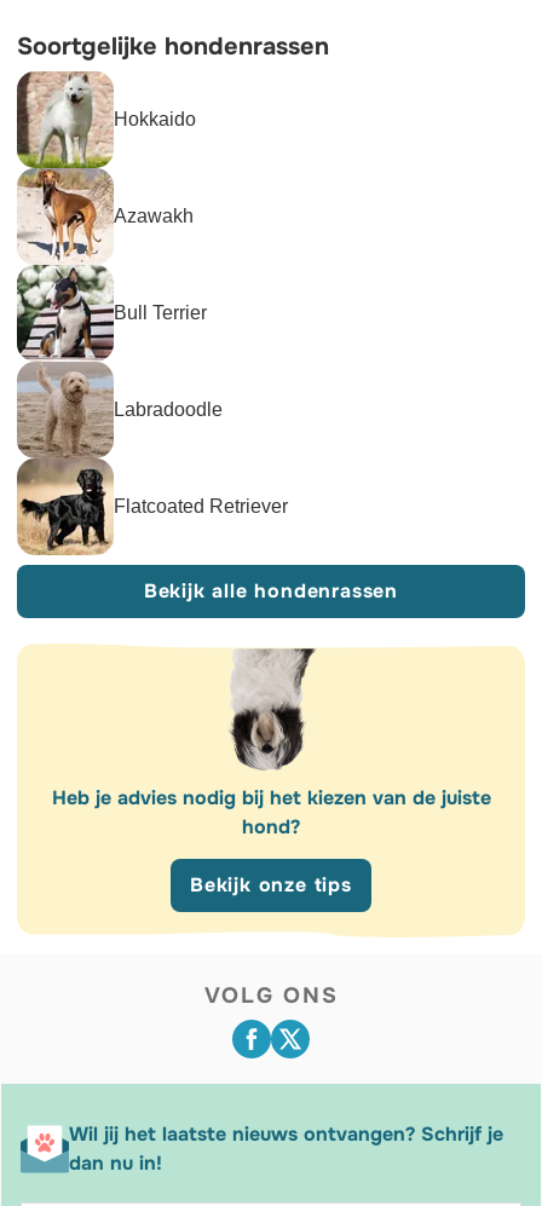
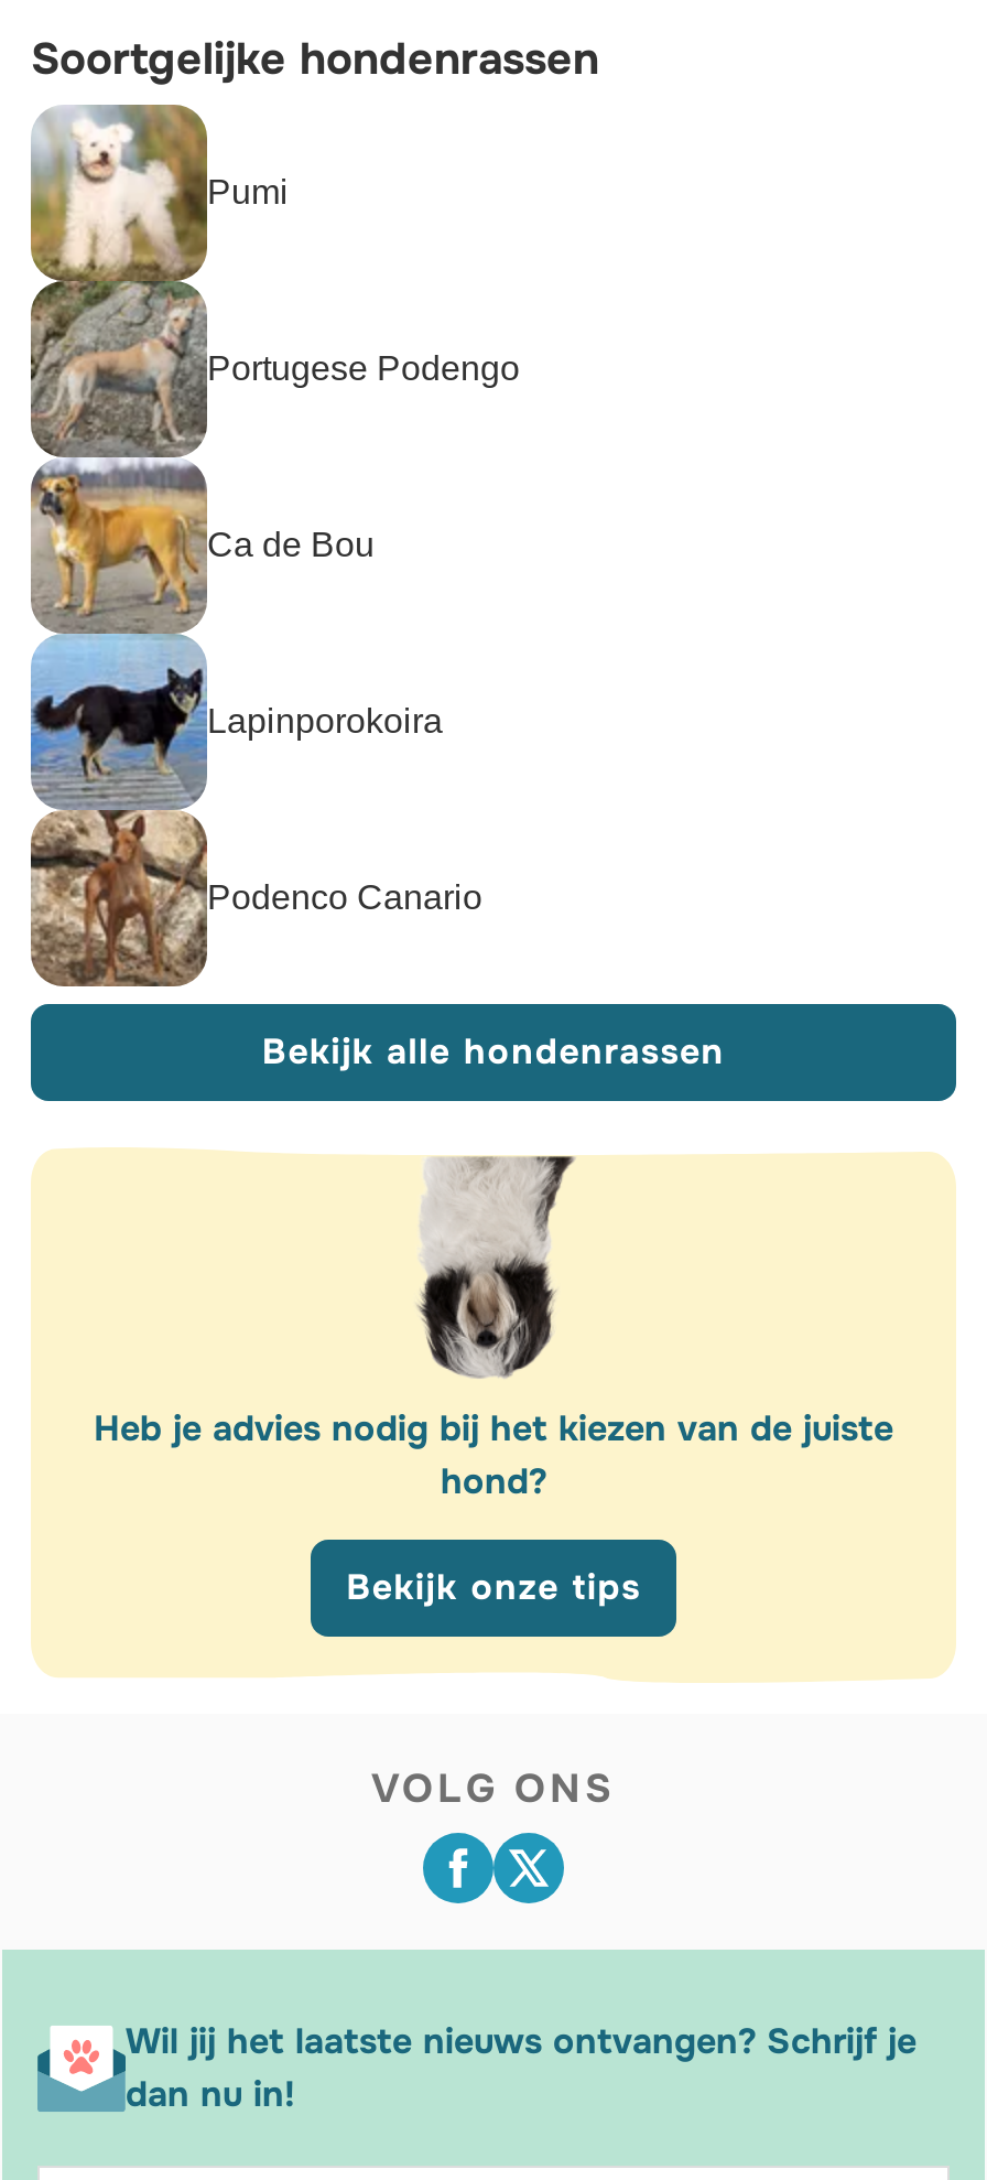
- [image]
- Hokkaido
+ [image]
+ Pumi

- Azawakh
+ Portugese Podengo

- Bull Terrier
+ Ca de Bou

- Labradoodle
+ Lapinporokoira

- Flatcoated Retriever
+ Podenco Canario
